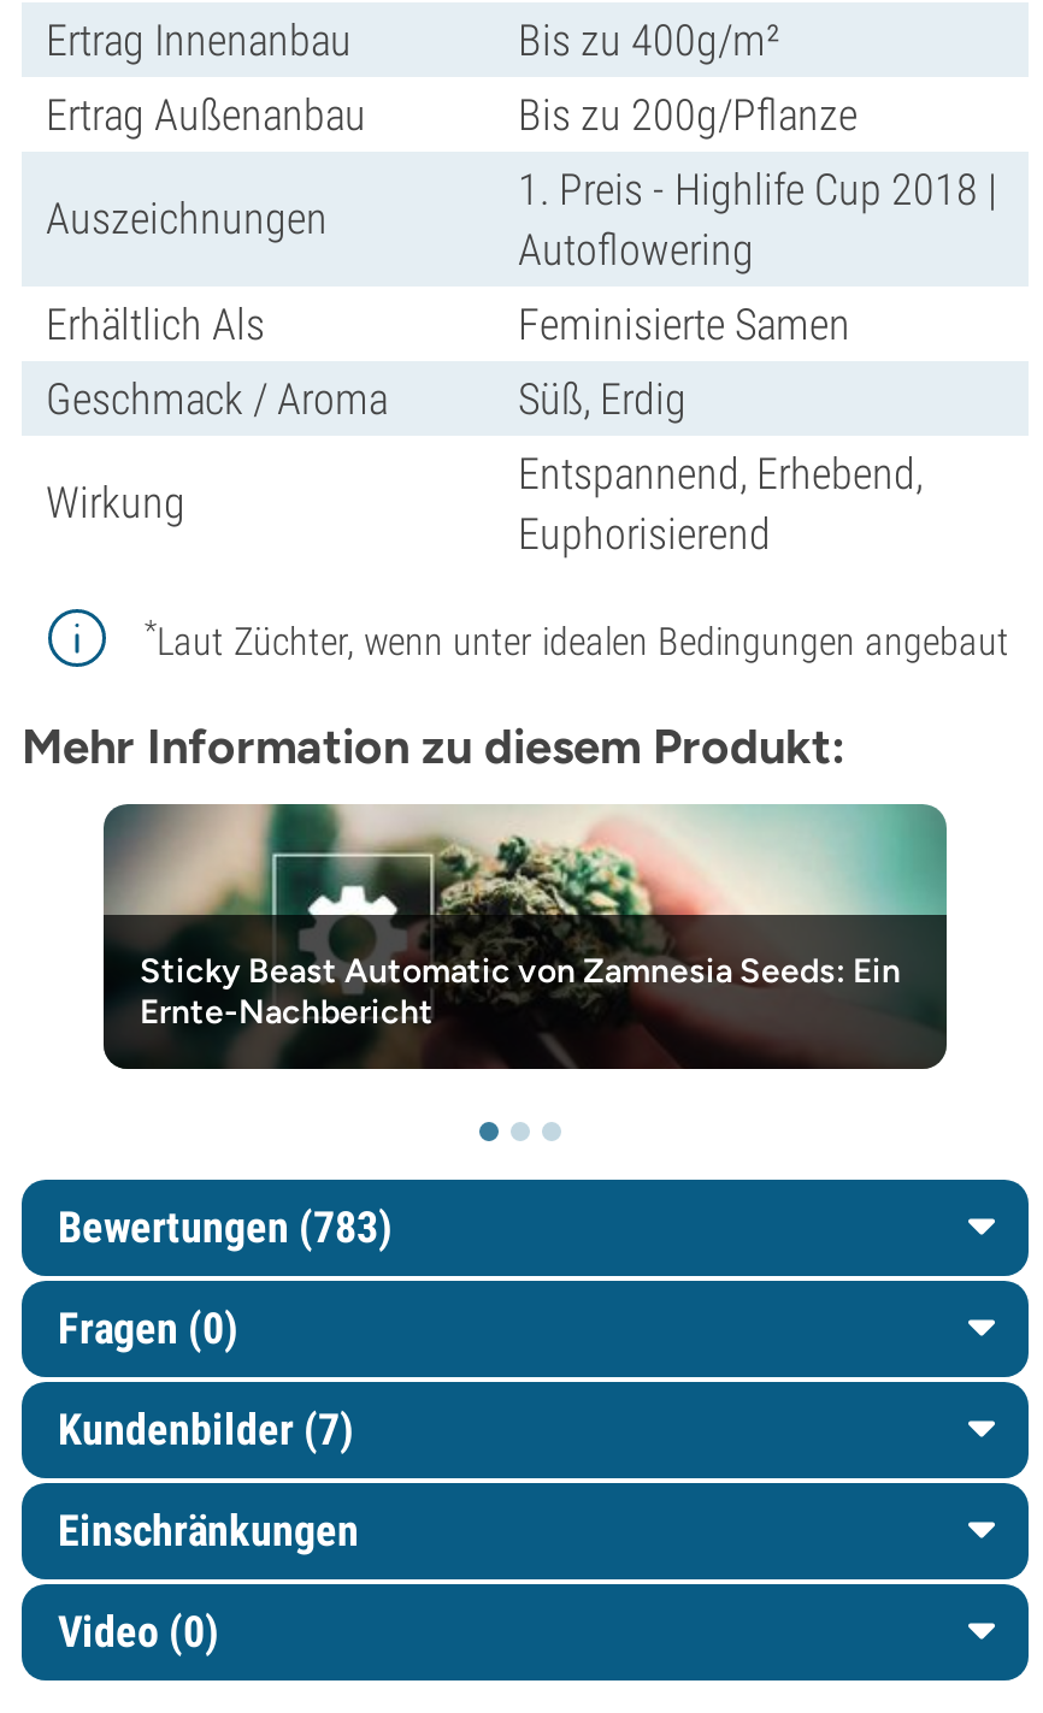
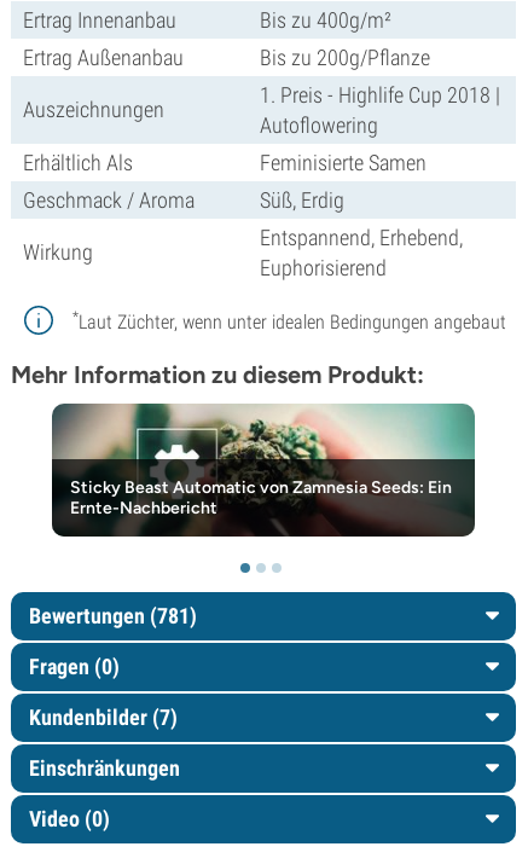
- Bewertungen (783)
+ Bewertungen (781)
